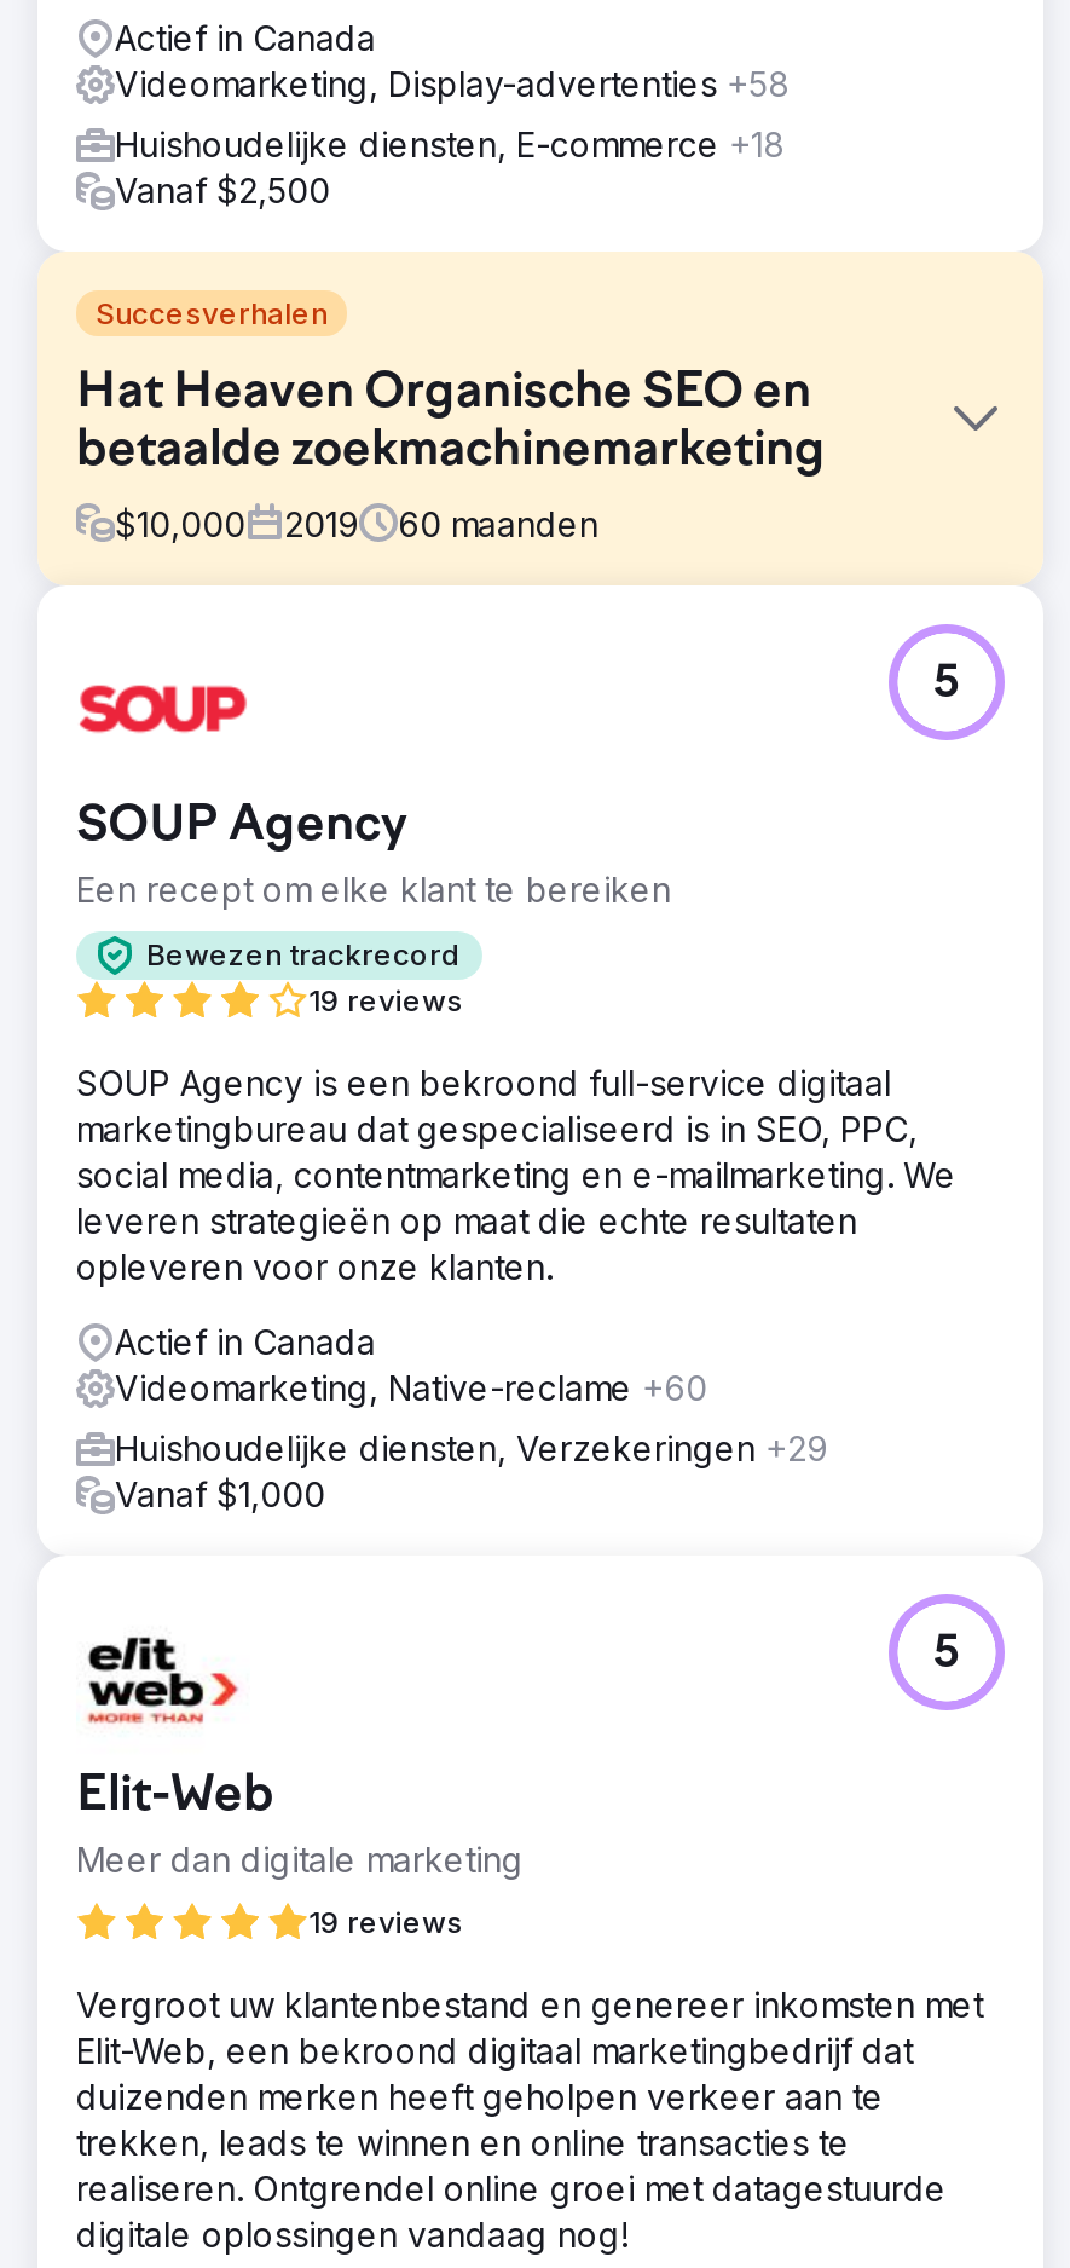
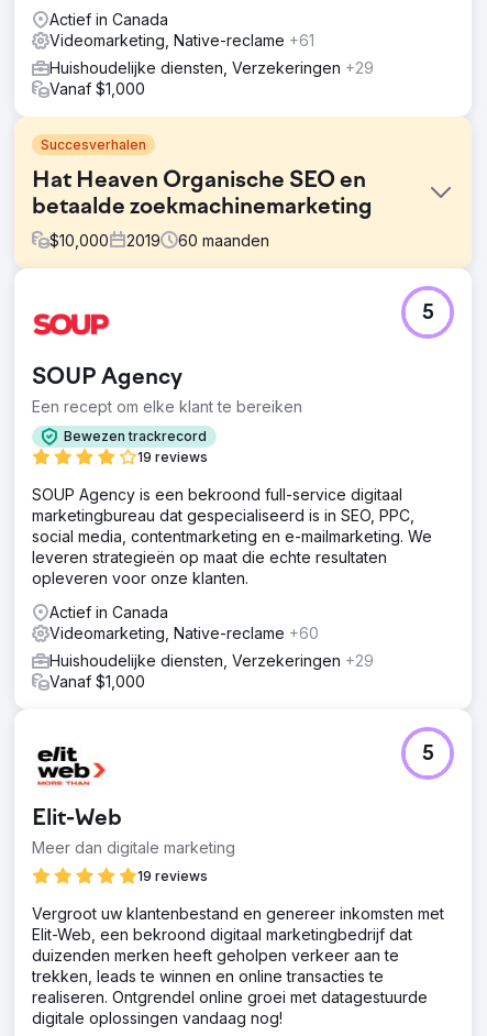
- Videomarketing, Display-advertenties +58
+ Videomarketing, Native-reclame +61

- Huishoudelijke diensten, E-commerce +18
+ Huishoudelijke diensten, Verzekeringen +29

- Vanaf $2,500
+ Vanaf $1,000
